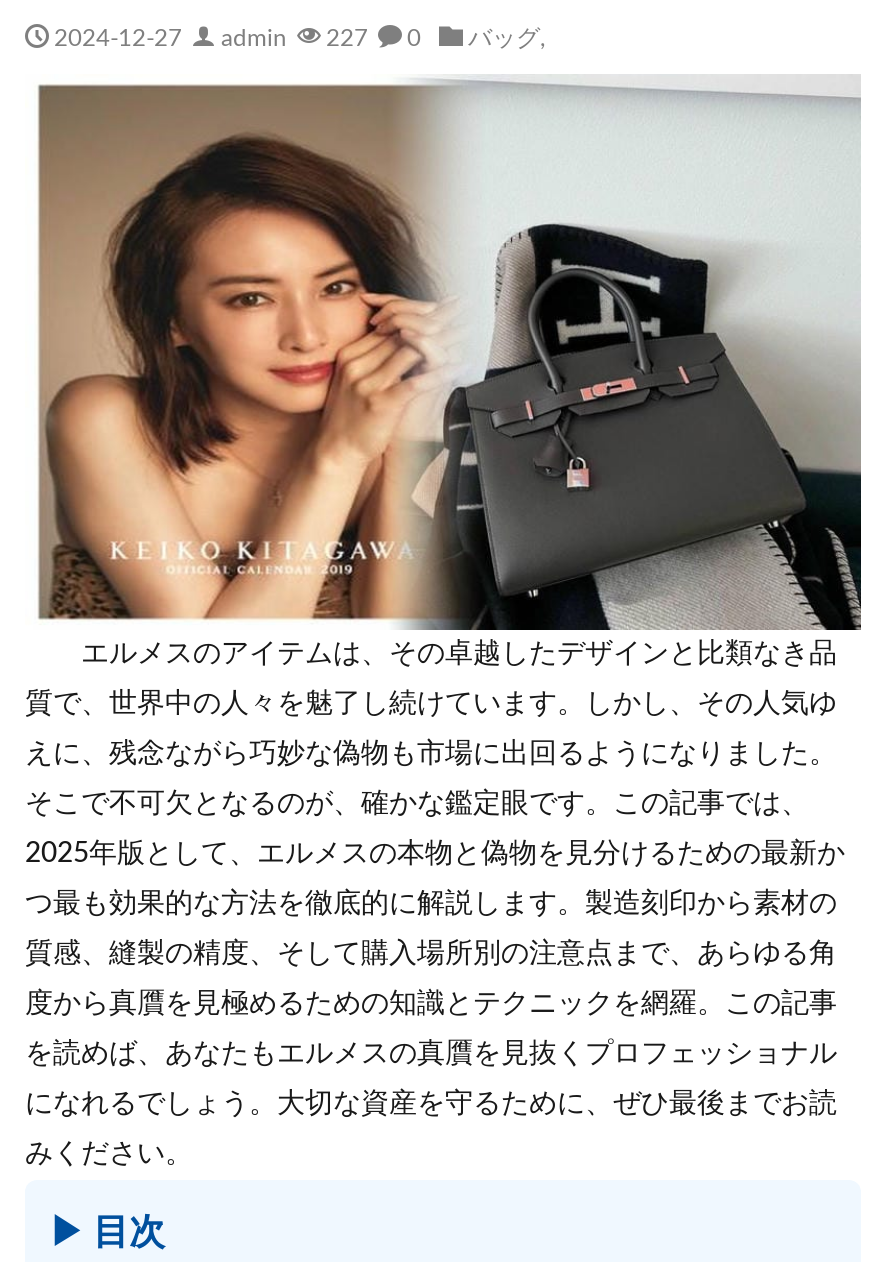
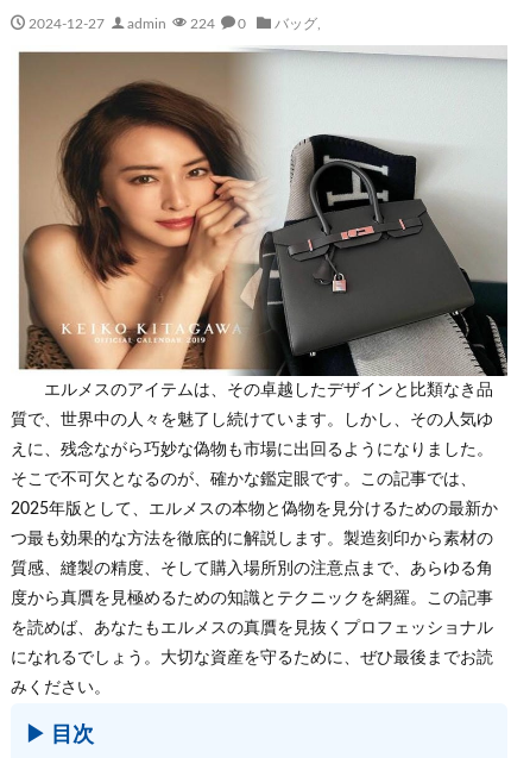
- 227
+ 224
